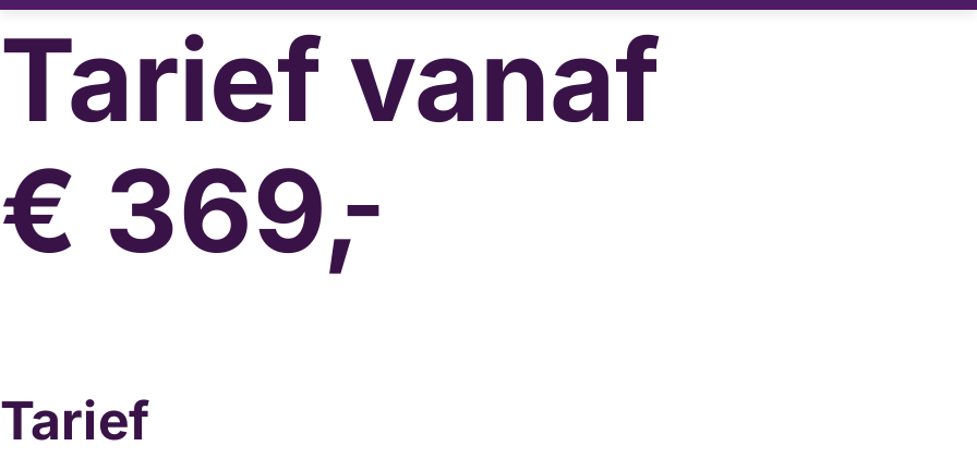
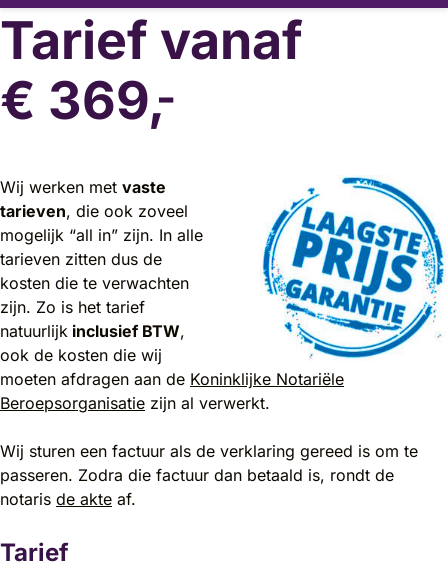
+ [image]
+ Wij werken met vaste
+ tarieven, die ook zoveel
+ mogelijk “all in” zijn. In alle
+ tarieven zitten dus de
+ kosten die te verwachten
+ zijn. Zo is het tarief
+ natuurlijk inclusief BTW,
+ ook de kosten die wij
+ moeten afdragen aan de Koninklijke Notariële
+ Beroepsorganisatie zijn al verwerkt.
+ Wij sturen een factuur als de verklaring gereed is om te
+ passeren. Zodra die factuur dan betaald is, rondt de
+ notaris de akte af.
